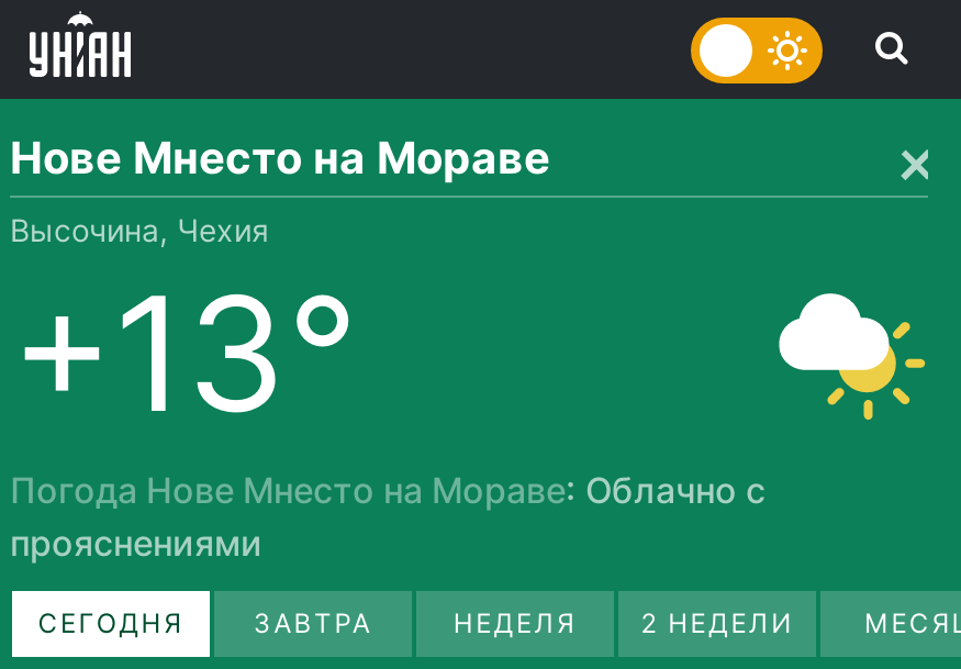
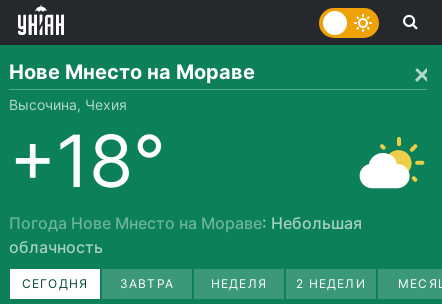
- [image]
- +13°
- Погода Нове Мнесто на Мораве: Облачно с
- прояснениями
+ [image]
+ +18°
+ Погода Нове Мнесто на Мораве: Небольшая
+ облачность
